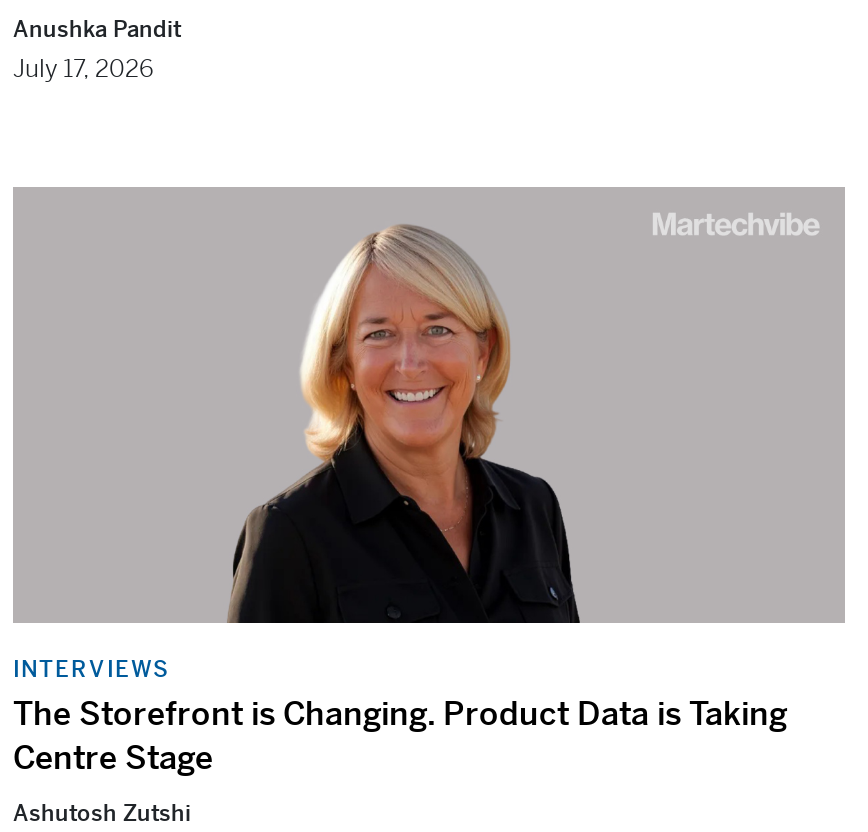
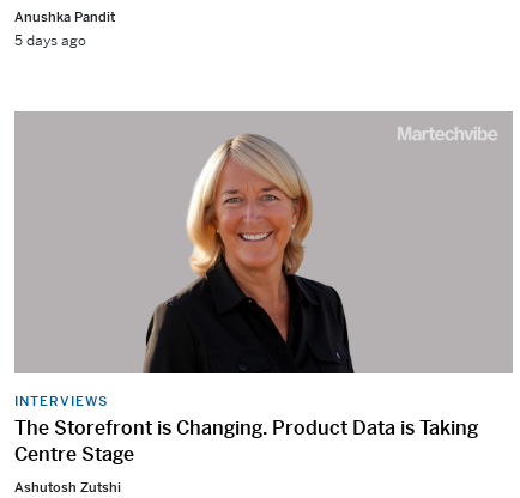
- July 17, 2026
+ 5 days ago
